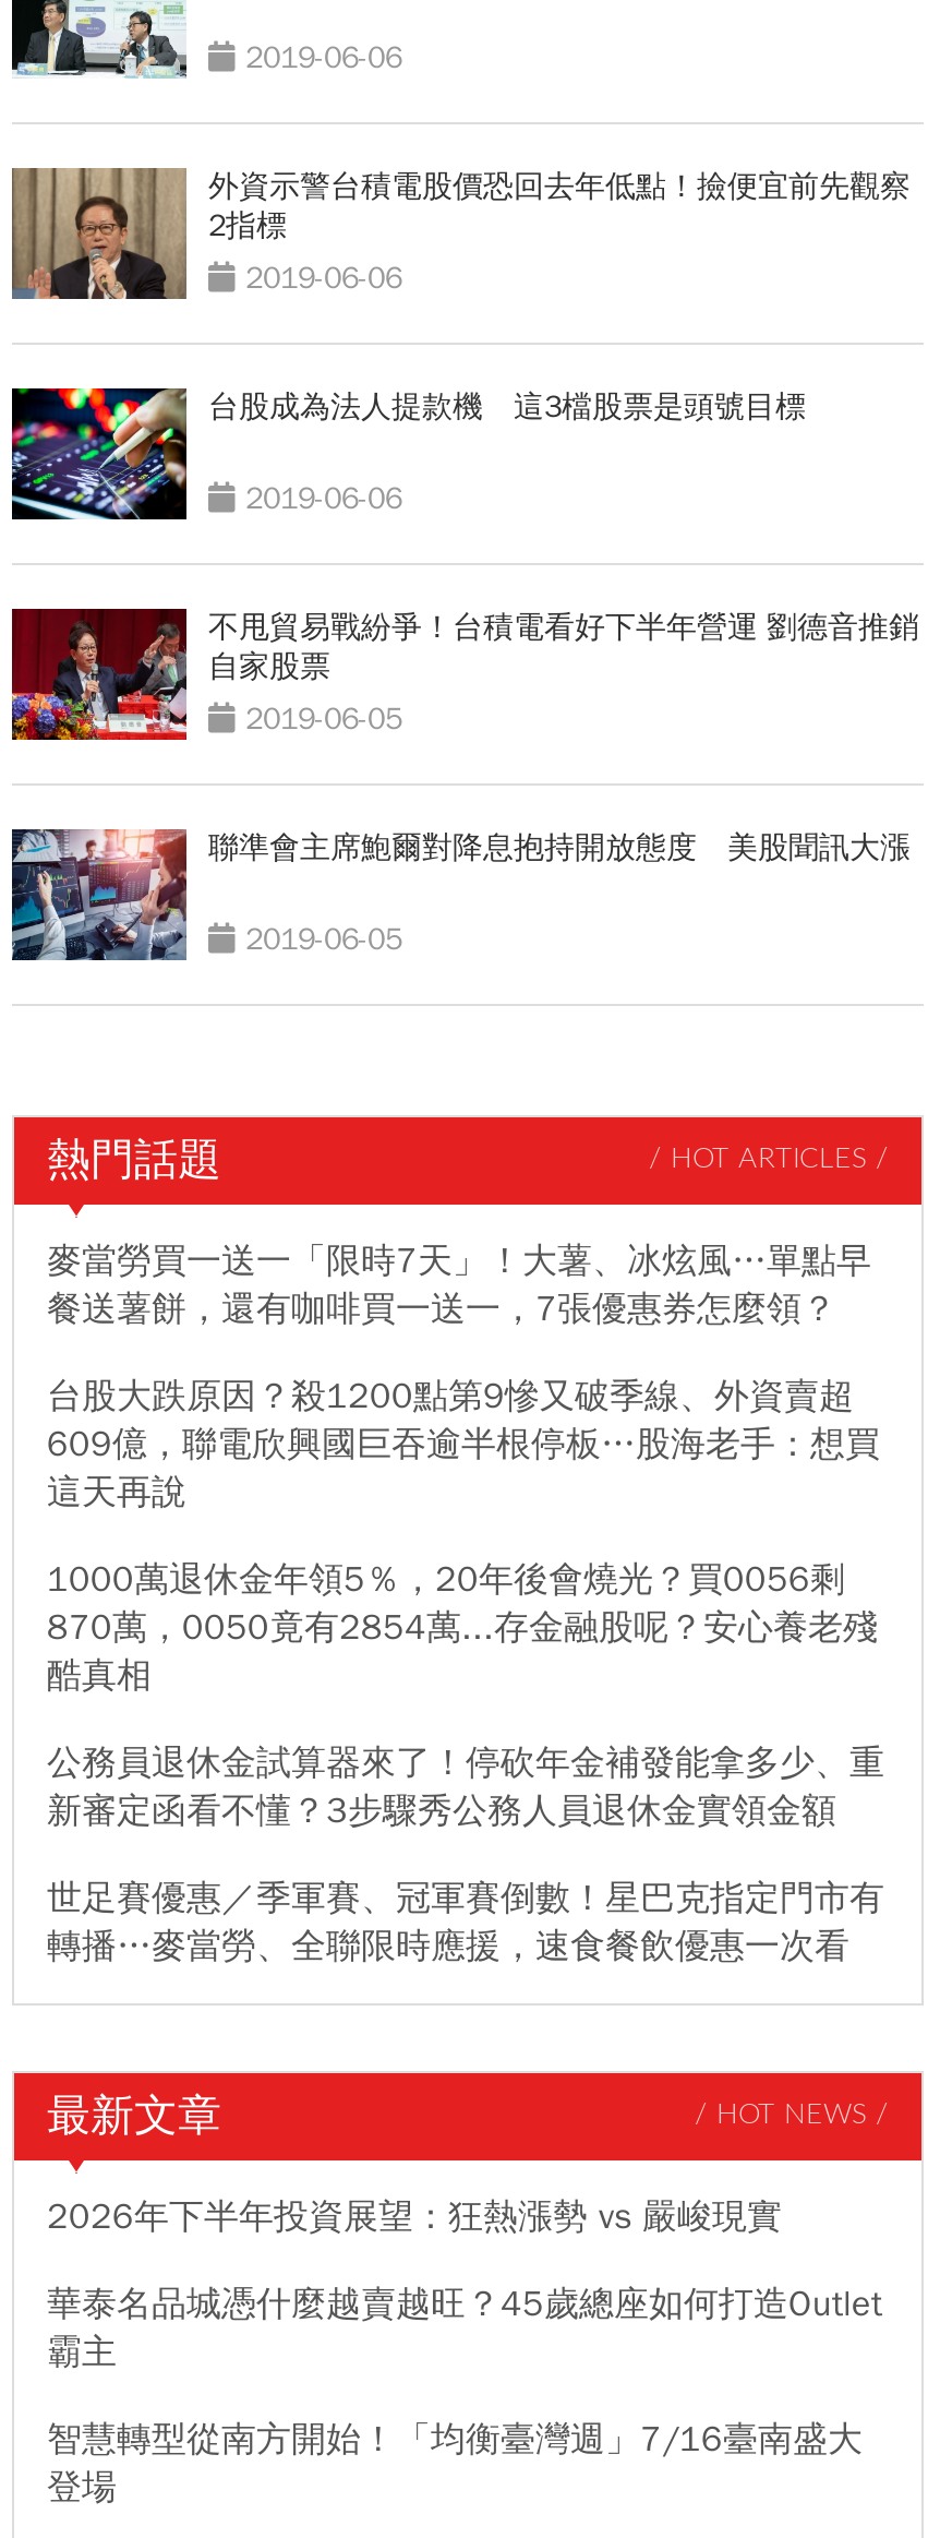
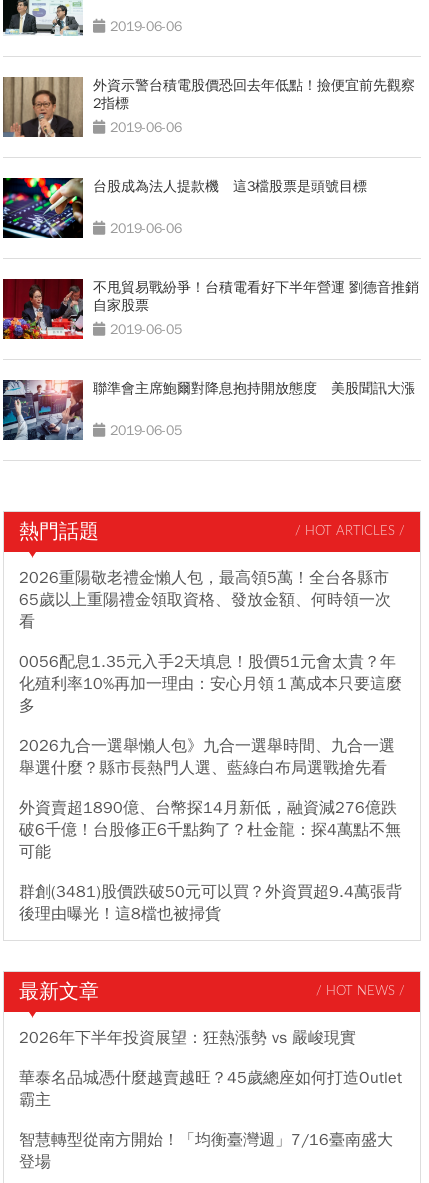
- 麥當勞買一送一「限時7天」！大薯、冰炫風…單點早
- 餐送薯餅，還有咖啡買一送一，7張優惠券怎麼領？
+ 2026重陽敬老禮金懶人包，最高領5萬！全台各縣市
+ 65歲以上重陽禮金領取資格、發放金額、何時領一次
+ 看

- 台股大跌原因？殺1200點第9慘又破季線、外資賣超
- 609億，聯電欣興國巨吞逾半根停板…股海老手：想買
- 這天再說
+ 0056配息1.35元入手2天填息！股價51元會太貴？年
+ 化殖利率10%再加一理由：安心月領１萬成本只要這麼
+ 多

- 1000萬退休金年領5％，20年後會燒光？買0056剩
- 870萬，0050竟有2854萬...存金融股呢？安心養老殘
- 酷真相
+ 2026九合一選舉懶人包》九合一選舉時間、九合一選
+ 舉選什麼？縣市長熱門人選、藍綠白布局選戰搶先看

- 公務員退休金試算器來了！停砍年金補發能拿多少、重
- 新審定函看不懂？3步驟秀公務人員退休金實領金額
+ 外資賣超1890億、台幣探14月新低，融資減276億跌
+ 破6千億！台股修正6千點夠了？杜金龍：探4萬點不無
+ 可能

- 世足賽優惠／季軍賽、冠軍賽倒數！星巴克指定門市有
- 轉播…麥當勞、全聯限時應援，速食餐飲優惠一次看
+ 群創(3481)股價跌破50元可以買？外資買超9.4萬張背
+ 後理由曝光！這8檔也被掃貨
